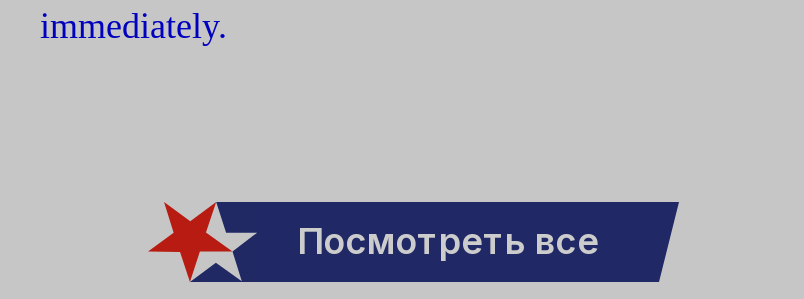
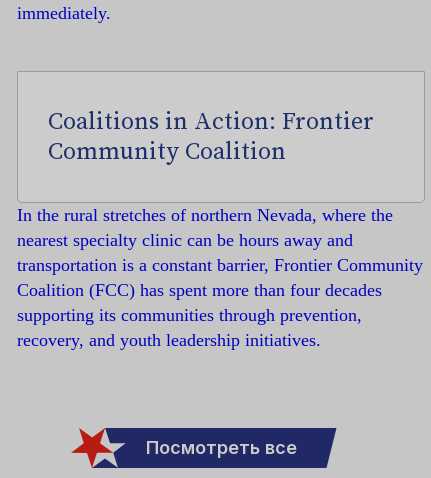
+ Coalitions in Action: Frontier
+ Community Coalition
+ In the rural stretches of northern Nevada, where the
+ nearest specialty clinic can be hours away and
+ transportation is a constant barrier, Frontier Community
+ Coalition (FCC) has spent more than four decades
+ supporting its communities through prevention,
+ recovery, and youth leadership initiatives.
